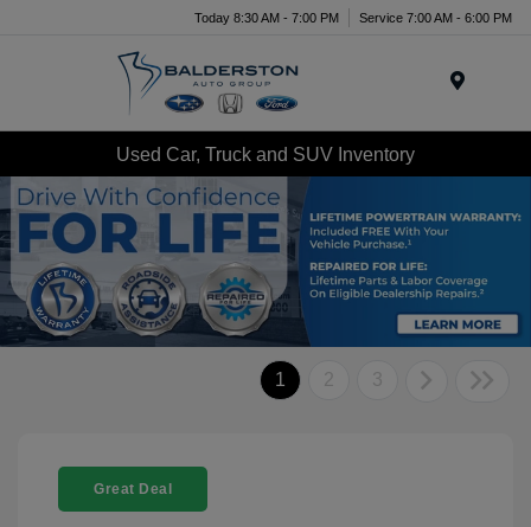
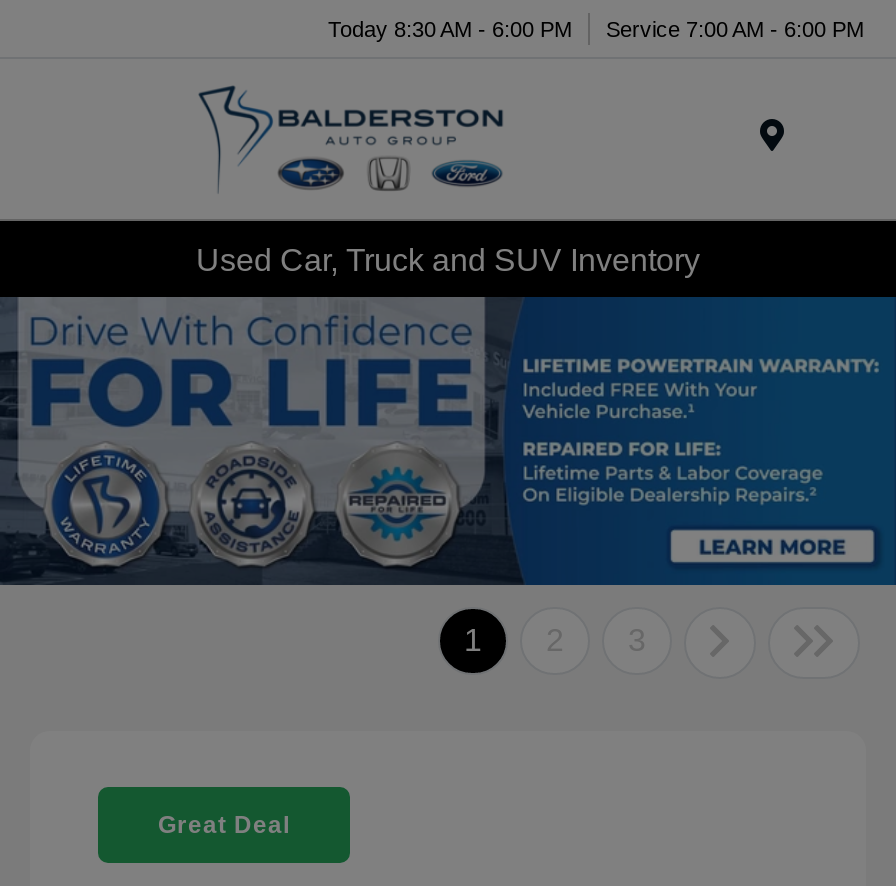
- Today 8:30 AM - 7:00 PM Service 7:00 AM - 6:00 PM
+ Today 8:30 AM - 6:00 PM Service 7:00 AM - 6:00 PM
